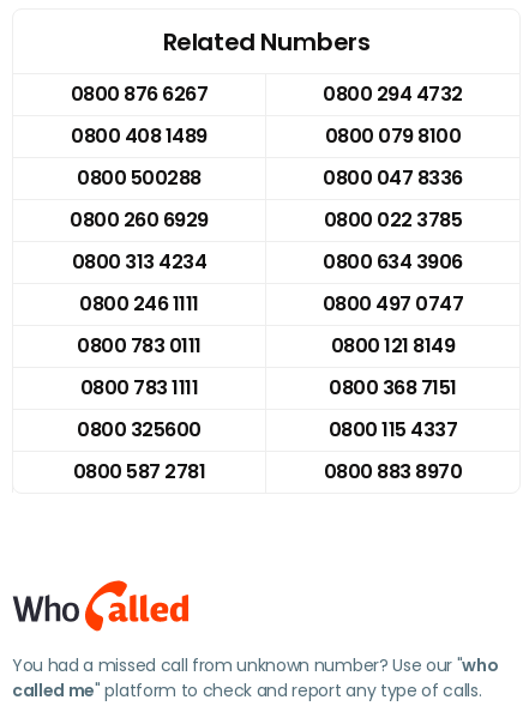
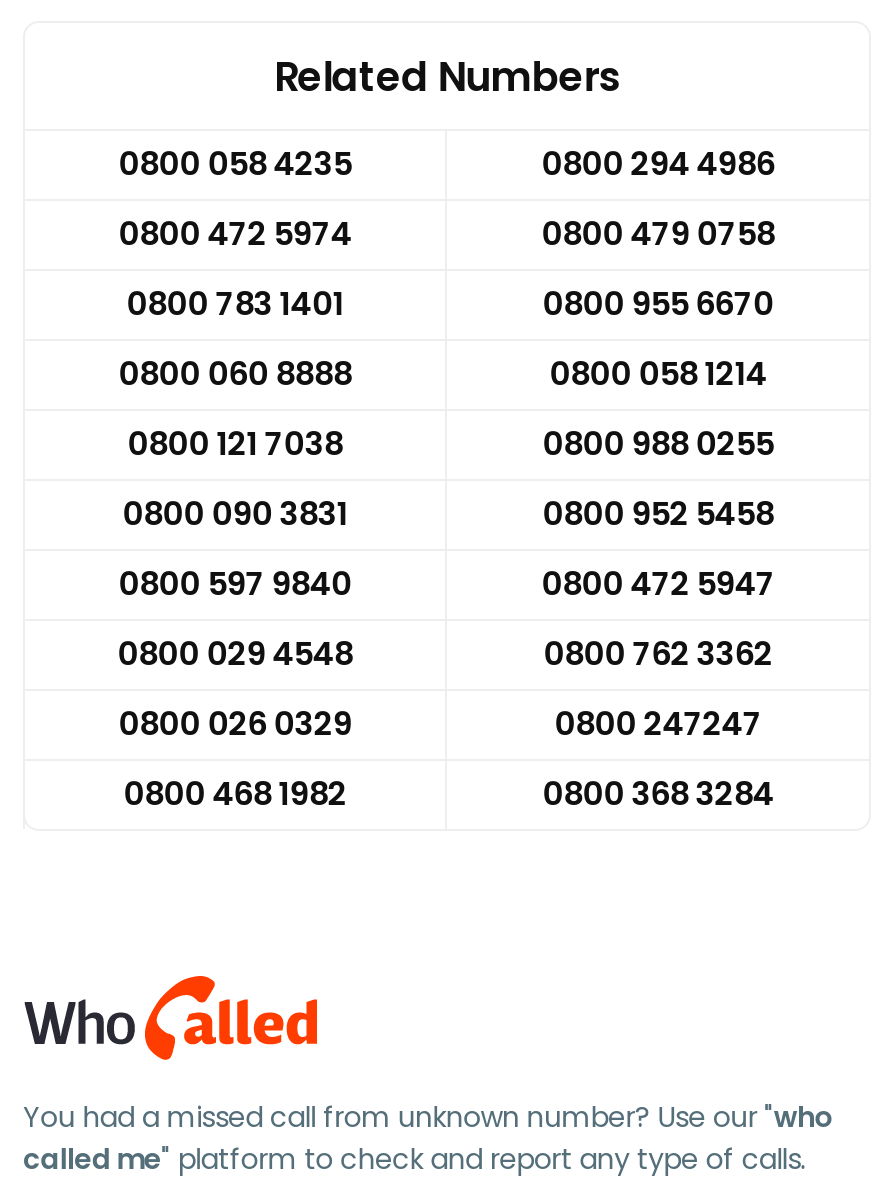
- 0800 876 6267
- 0800 294 4732
+ 0800 058 4235
+ 0800 294 4986

- 0800 408 1489
- 0800 079 8100
+ 0800 472 5974
+ 0800 479 0758

- 0800 500288
- 0800 047 8336
+ 0800 783 1401
+ 0800 955 6670

- 0800 260 6929
- 0800 022 3785
+ 0800 060 8888
+ 0800 058 1214

- 0800 313 4234
- 0800 634 3906
+ 0800 121 7038
+ 0800 988 0255

- 0800 246 1111
- 0800 497 0747
+ 0800 090 3831
+ 0800 952 5458

- 0800 783 0111
- 0800 121 8149
+ 0800 597 9840
+ 0800 472 5947

- 0800 783 1111
- 0800 368 7151
+ 0800 029 4548
+ 0800 762 3362

- 0800 325600
- 0800 115 4337
+ 0800 026 0329
+ 0800 247247

- 0800 587 2781
- 0800 883 8970
+ 0800 468 1982
+ 0800 368 3284
